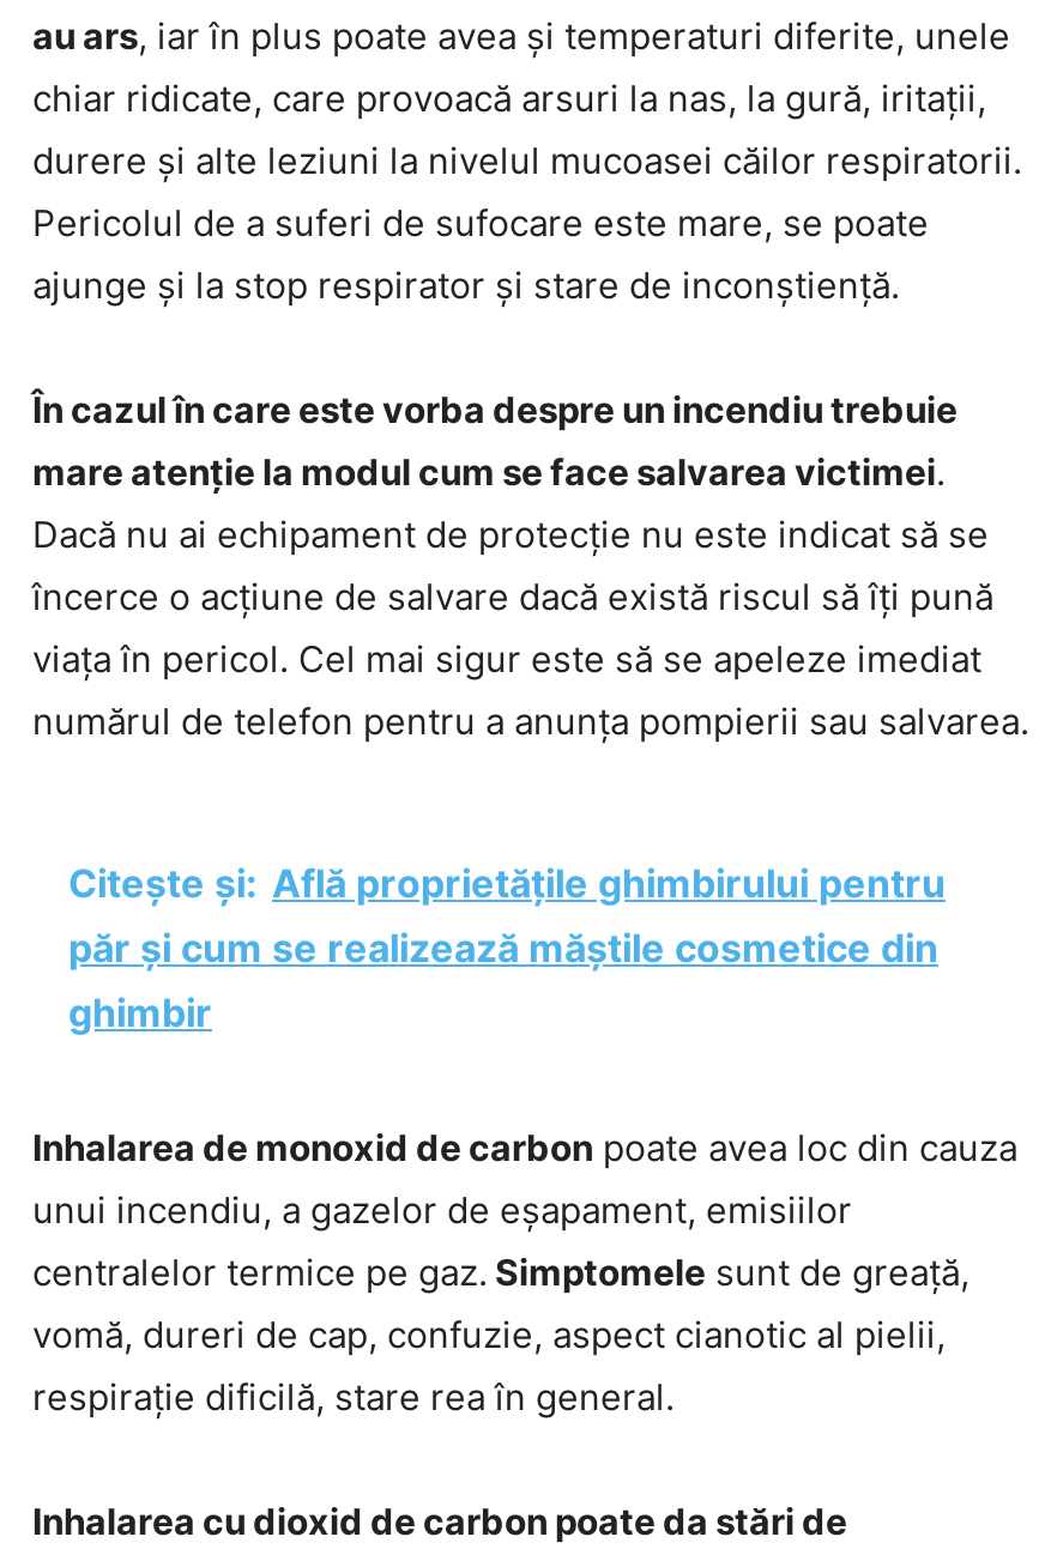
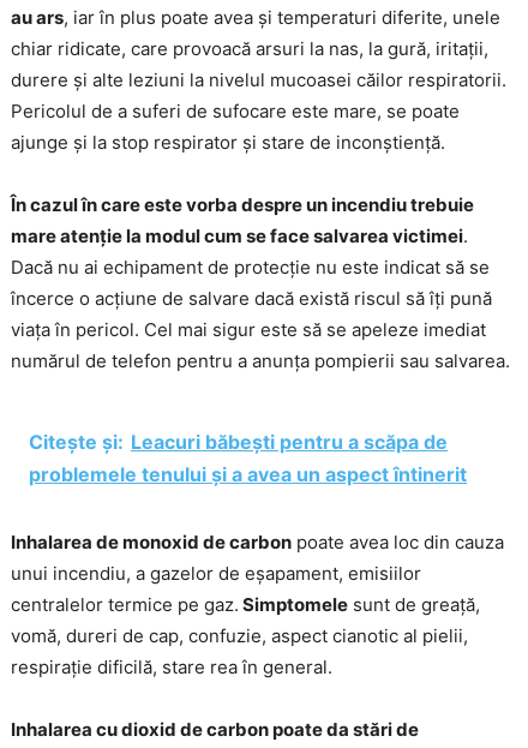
- Citește și: Află proprietățile ghimbirului pentru
- păr și cum se realizează măștile cosmetice din
- ghimbir
+ Citește și: Leacuri băbești pentru a scăpa de
+ problemele tenului și a avea un aspect întinerit
